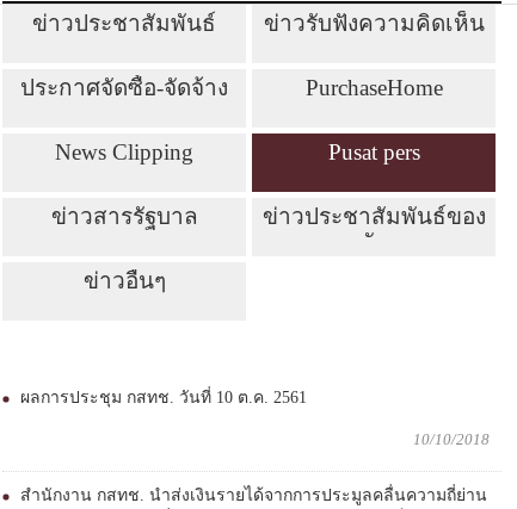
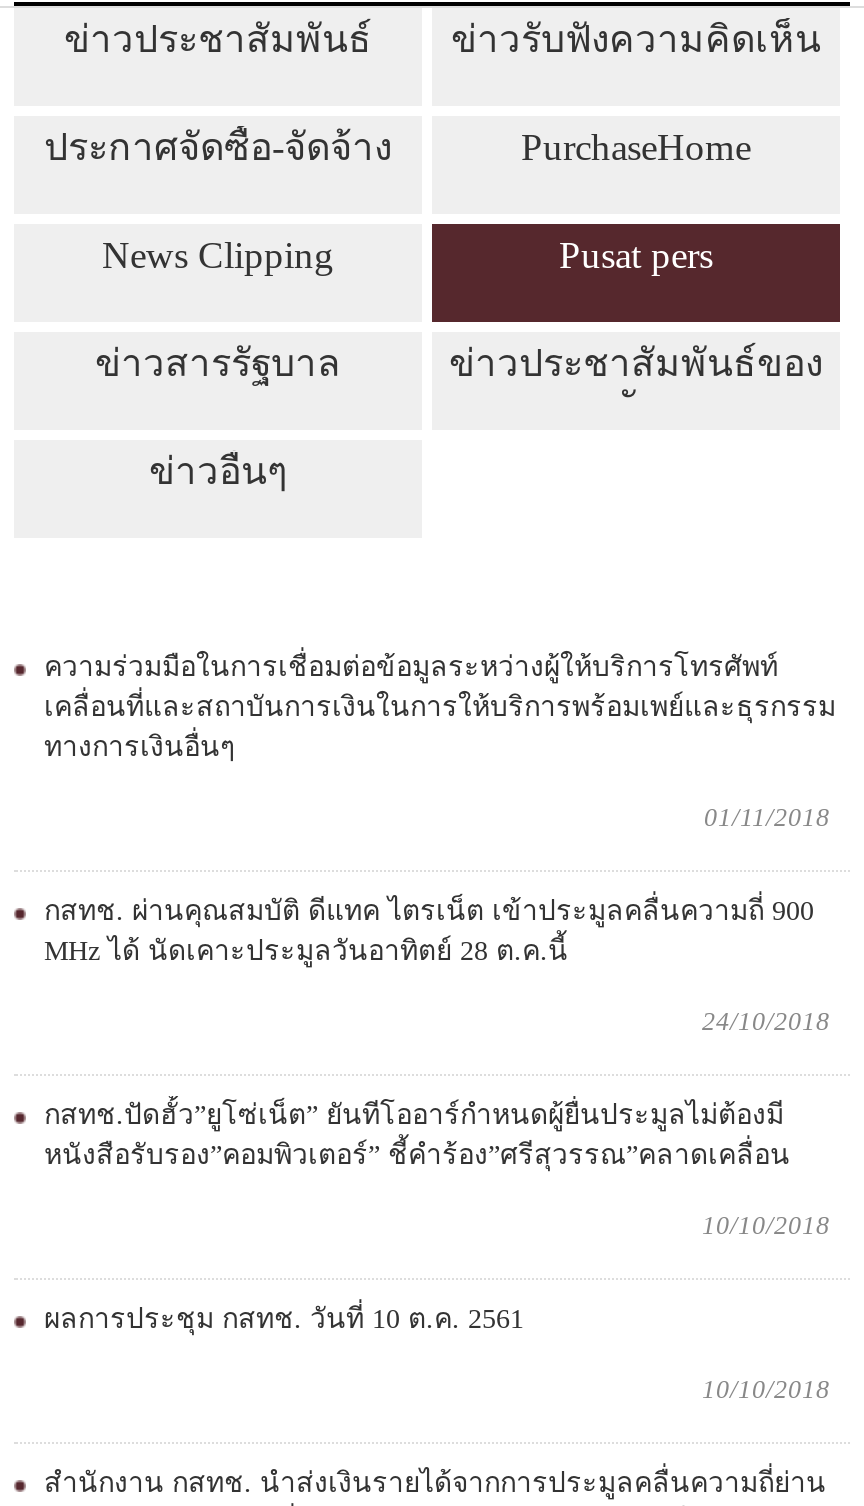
+ ความร่วมมือในการเชื่อมต่อข้อมูลระหว่างผู้ให้บริการโทรศัพท์
+ เคลื่อนที่และสถาบันการเงินในการให้บริการพร้อมเพย์และธุรกรรม
+ ทางการเงินอื่นๆ
+ 01/11/2018
+ กสทช. ผ่านคุณสมบัติ ดีแทค ไตรเน็ต เข้าประมูลคลื่นความถี่ 900
+ MHz ได้ นัดเคาะประมูลวันอาทิตย์ 28 ต.ค.นี้
+ 24/10/2018
+ กสทช.ปัดฮั้ว”ยูโซ่เน็ต” ยันทีโออาร์กำหนดผู้ยื่นประมูลไม่ต้องมี
+ หนังสือรับรอง”คอมพิวเตอร์” ชี้คำร้อง”ศรีสุวรรณ”คลาดเคลื่อน
+ 10/10/2018
